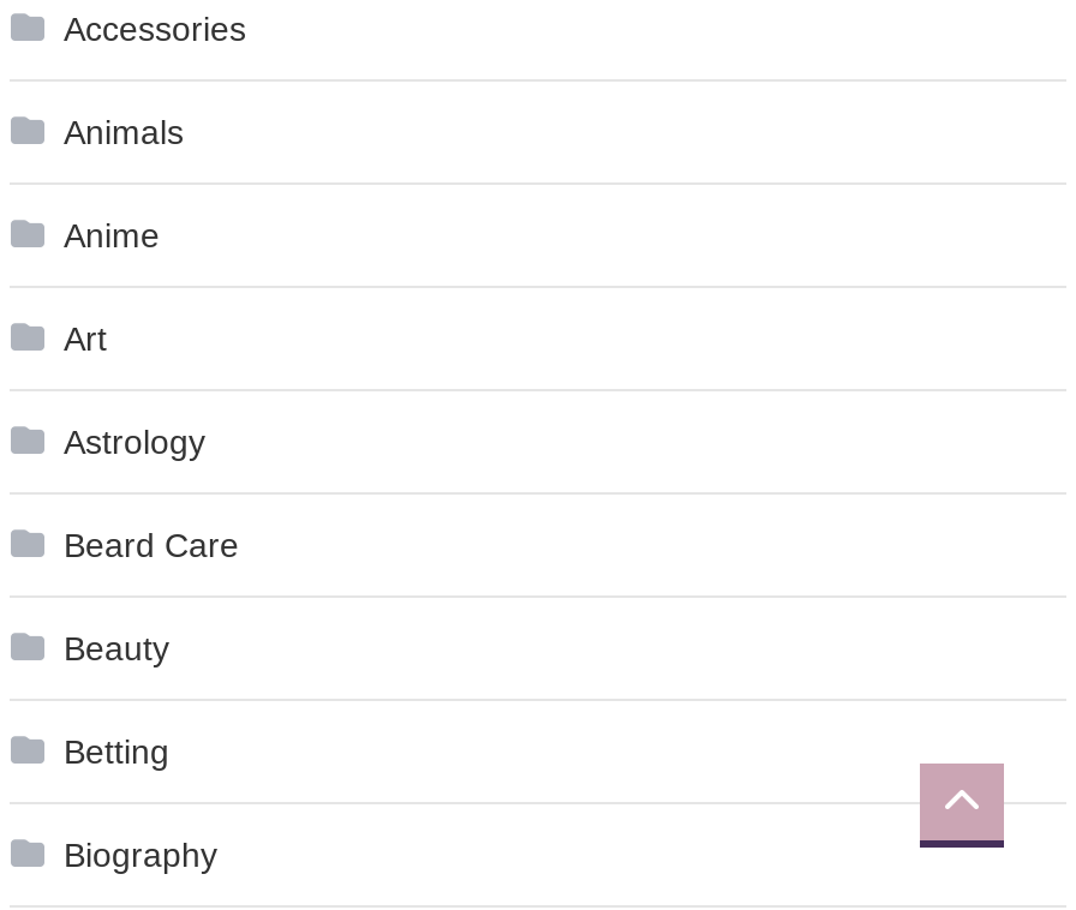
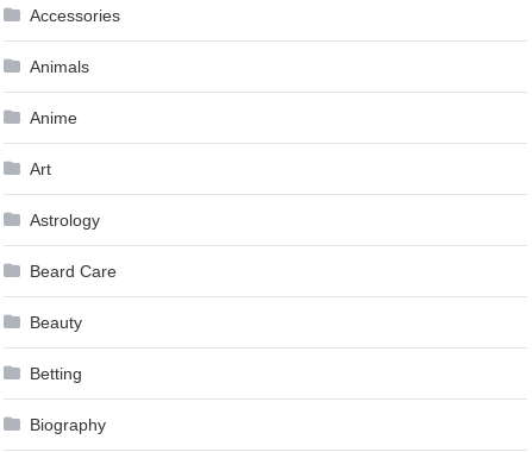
- [image]
